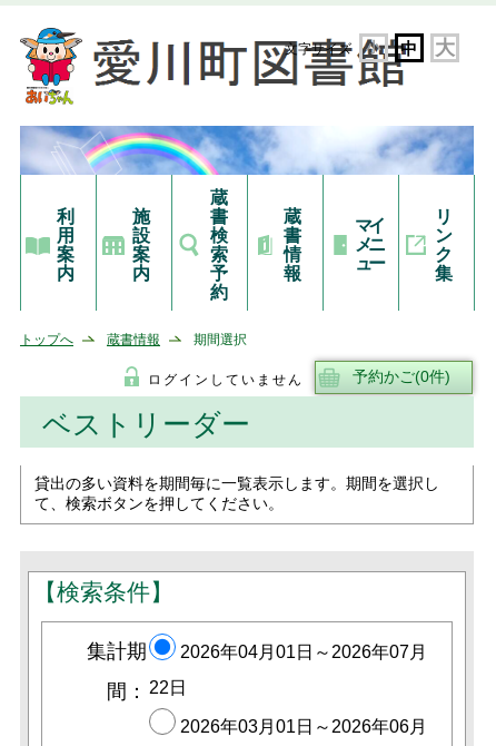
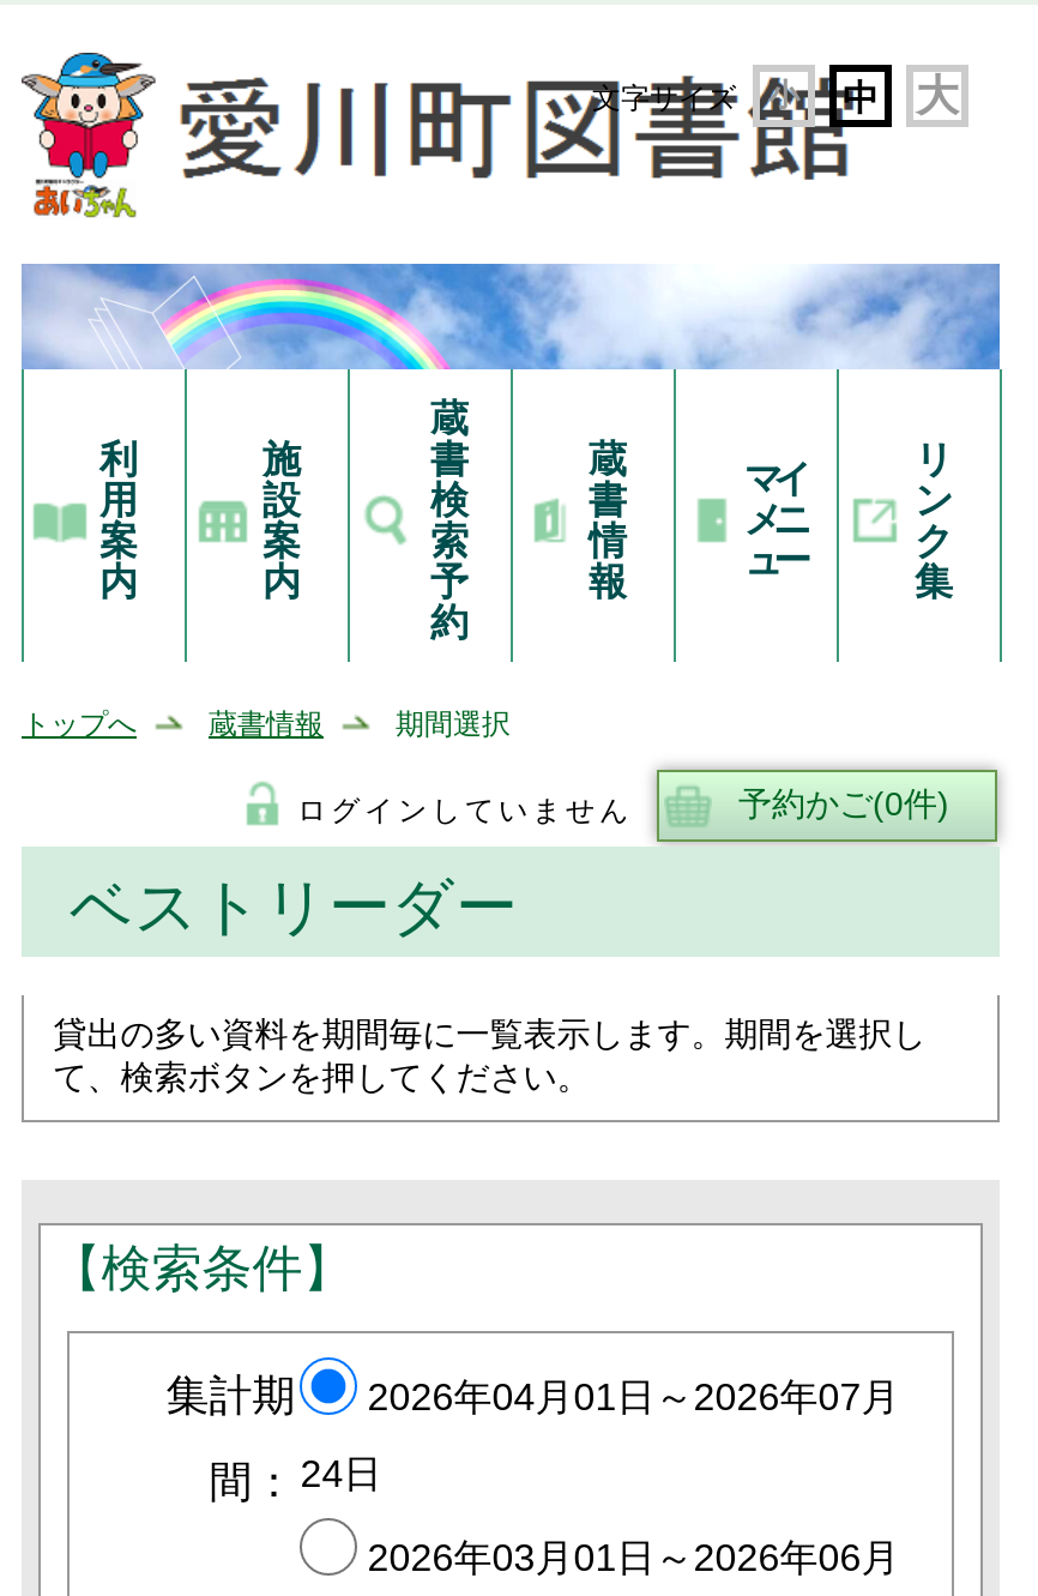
- 間： 22日
+ 間： 24日
